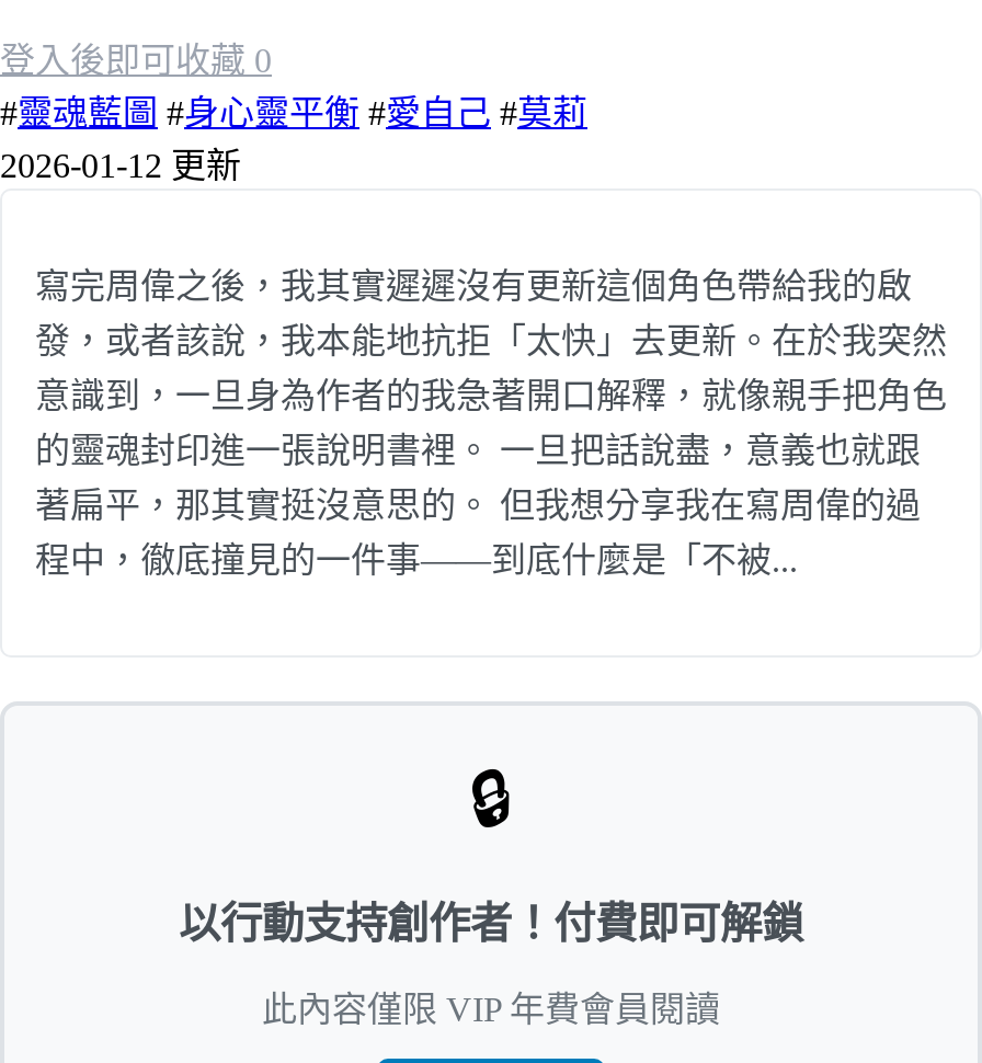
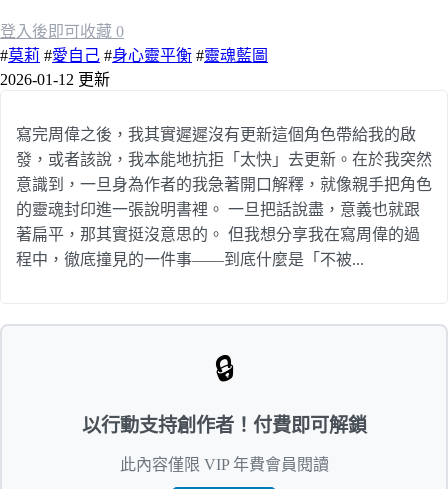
- #靈魂藍圖#身心靈平衡#愛自己#莫莉
+ #莫莉#愛自己#身心靈平衡#靈魂藍圖
